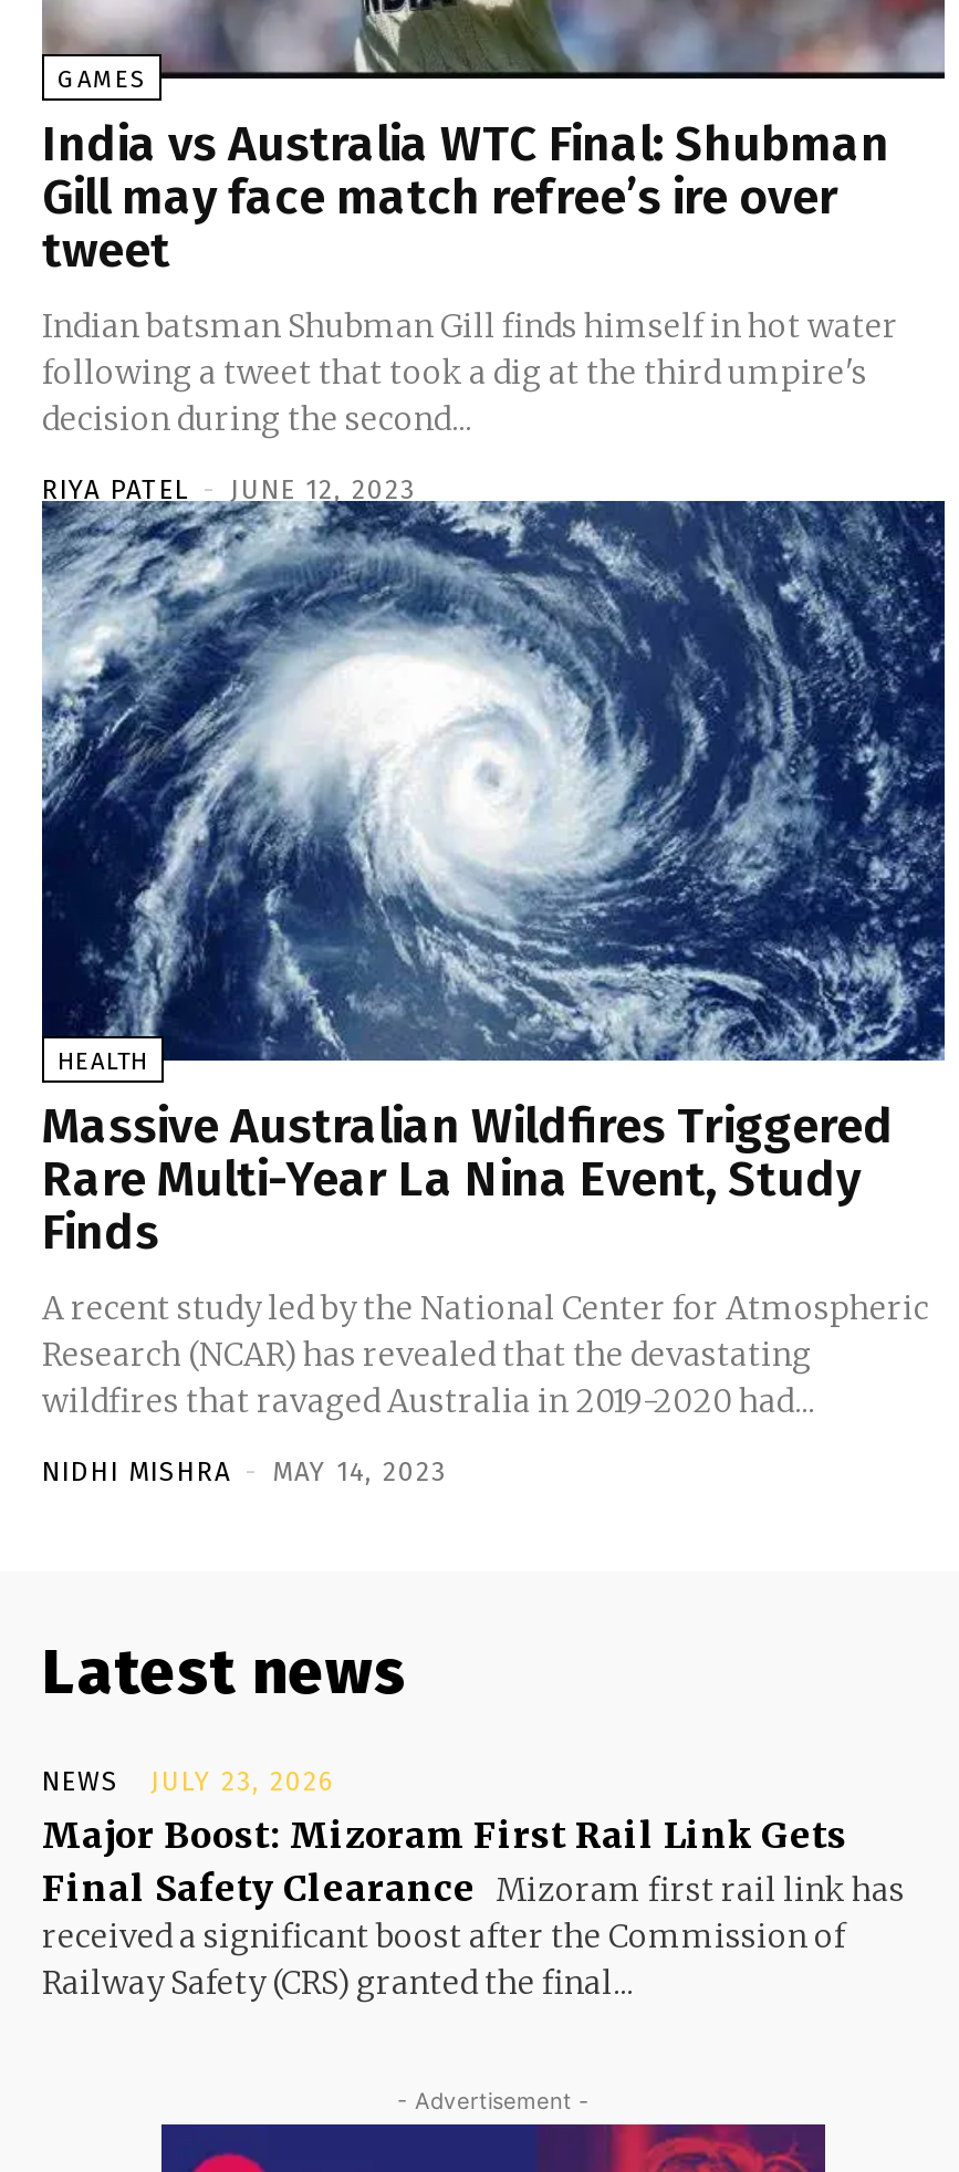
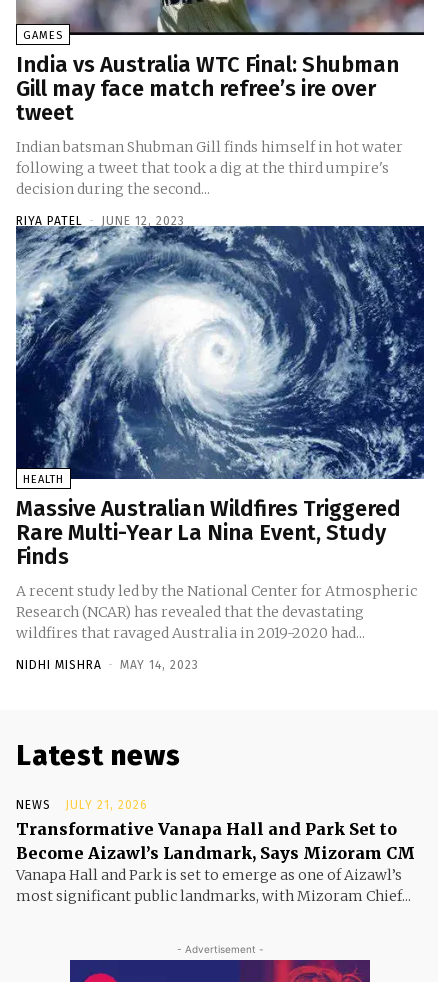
- JULY 23, 2026
- Major Boost: Mizoram First Rail Link Gets
- Final Safety Clearance Mizoram first rail link has
- received a significant boost after the Commission of
- Railway Safety (CRS) granted the final...
+ JULY 21, 2026
+ Transformative Vanapa Hall and Park Set to
+ Become Aizawl’s Landmark, Says Mizoram CM
+ Vanapa Hall and Park is set to emerge as one of Aizawl’s
+ most significant public landmarks, with Mizoram Chief...
